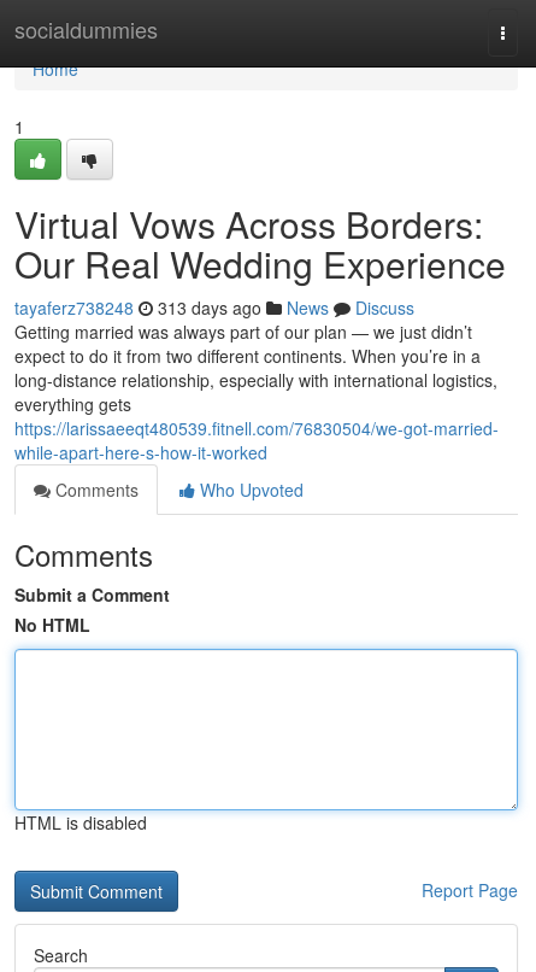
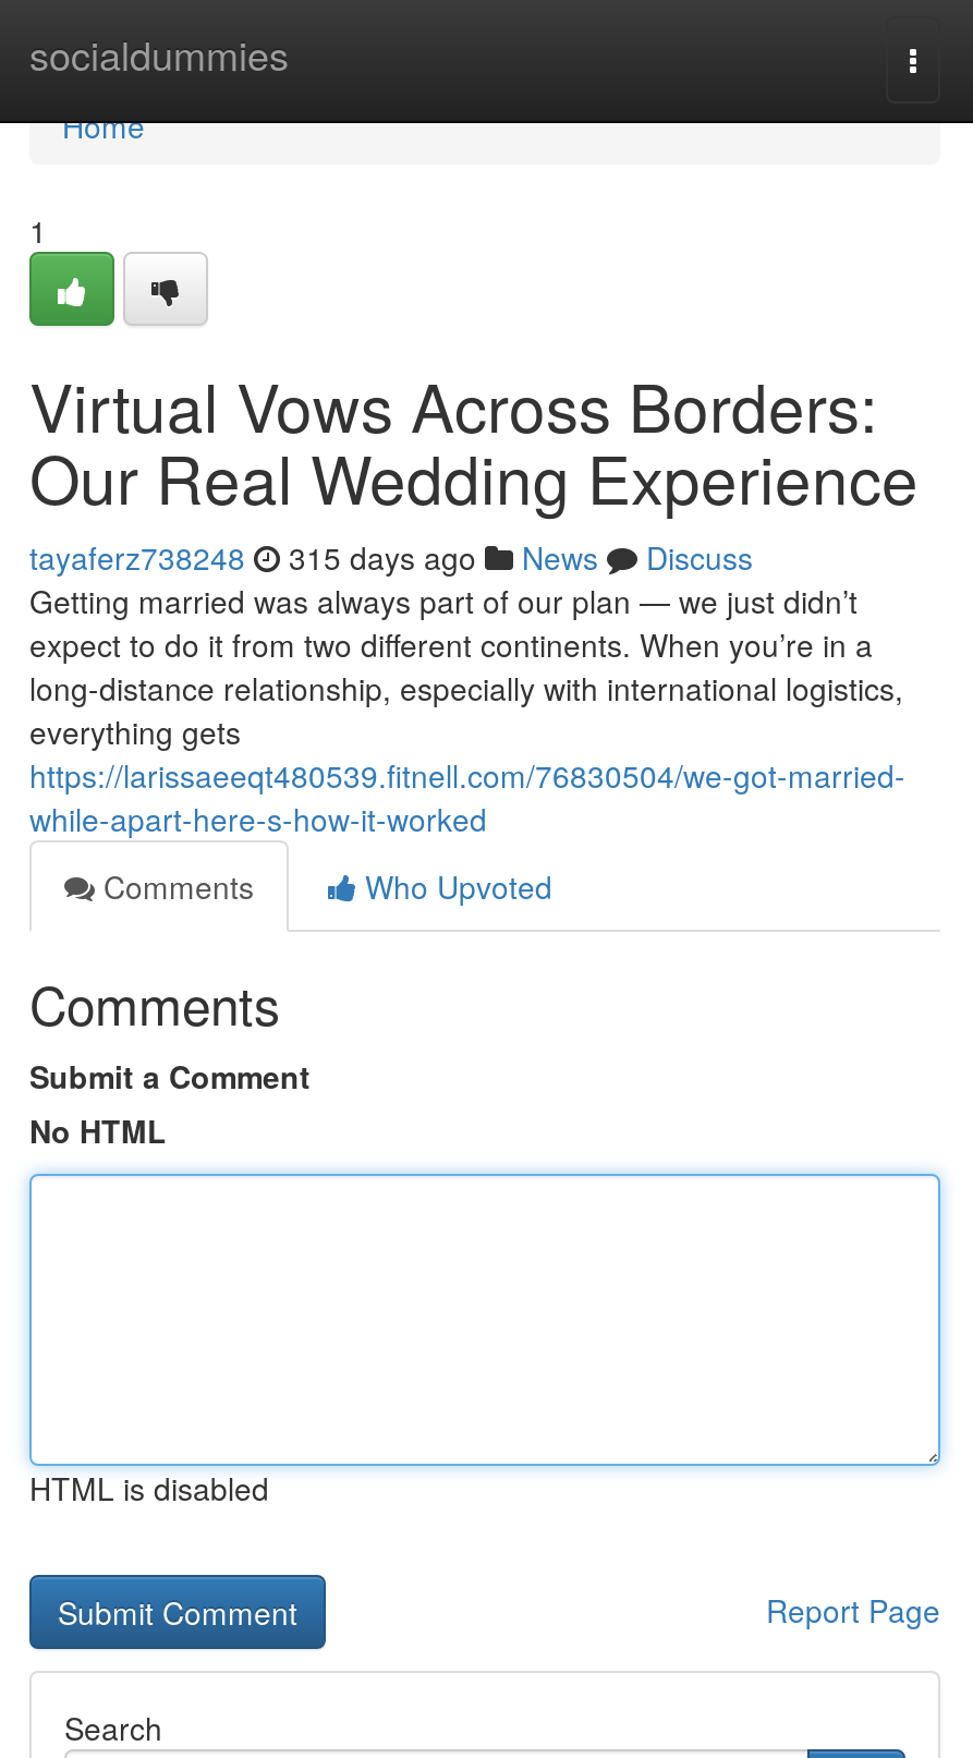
- tayaferz738248 313 days ago News Discuss
+ tayaferz738248 315 days ago News Discuss
